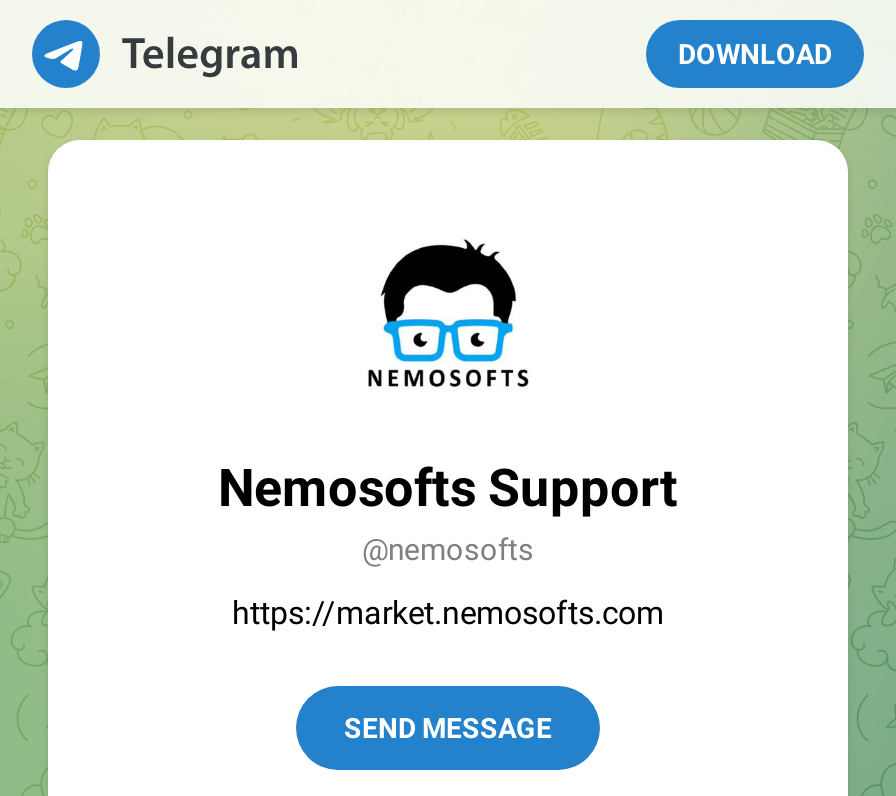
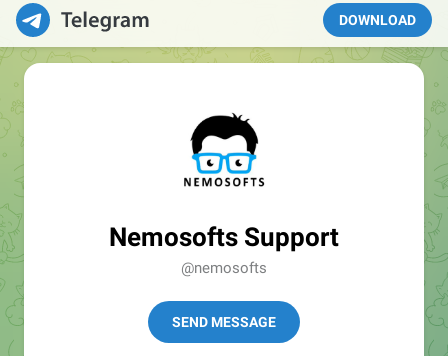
- https://market.nemosofts.com
